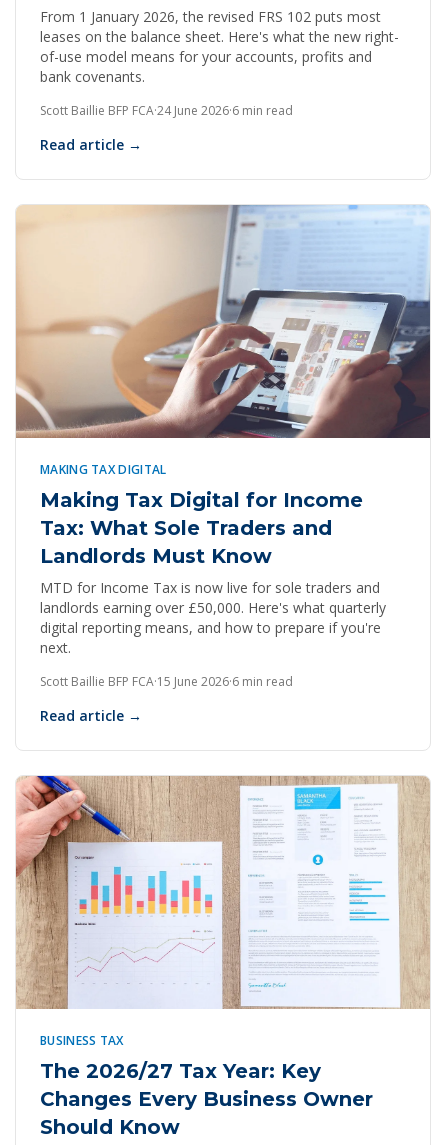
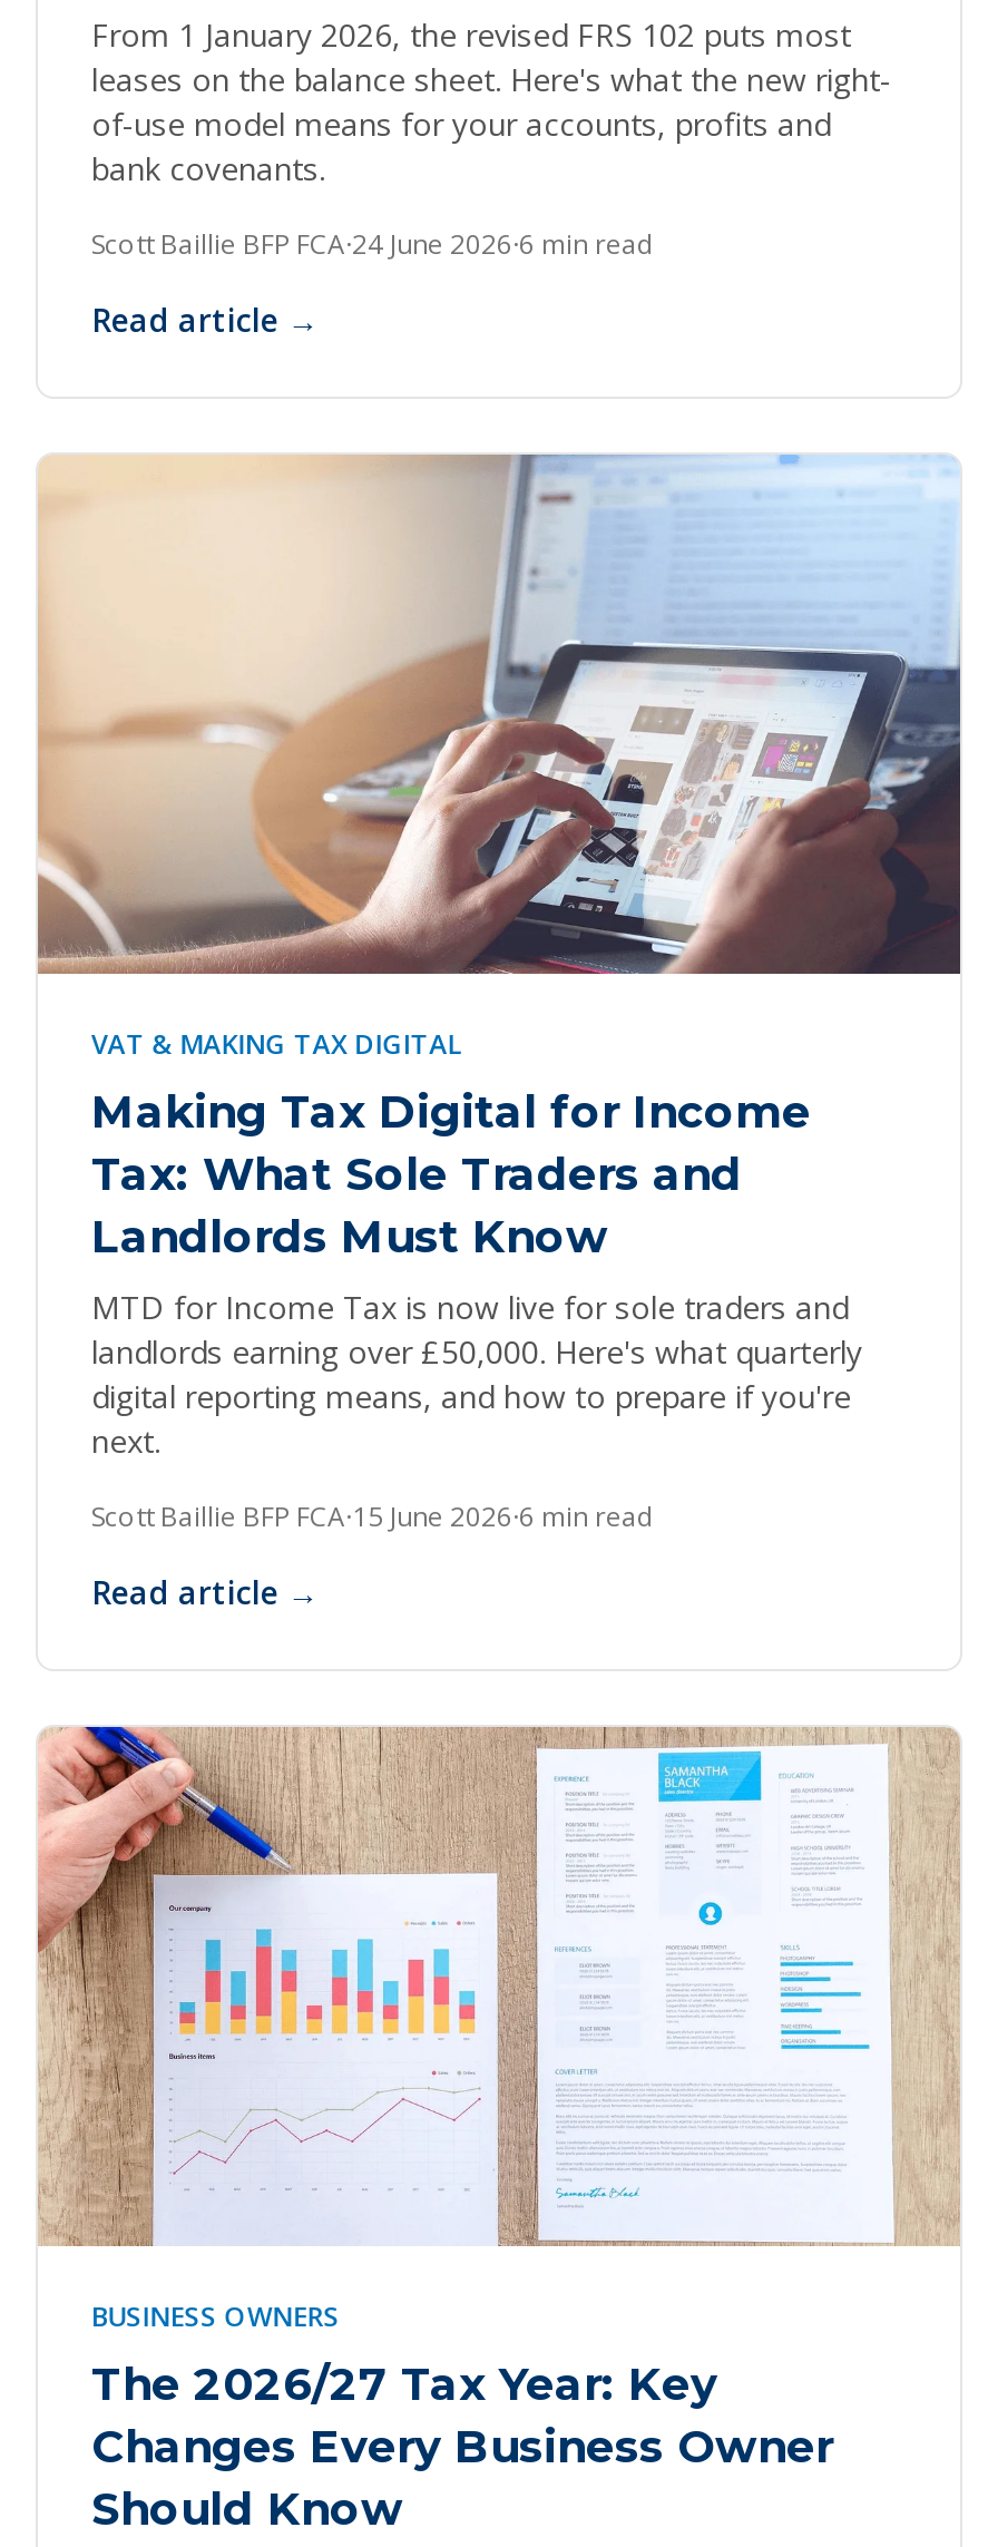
- MAKING TAX DIGITAL
+ VAT & MAKING TAX DIGITAL

- BUSINESS TAX
+ BUSINESS OWNERS
